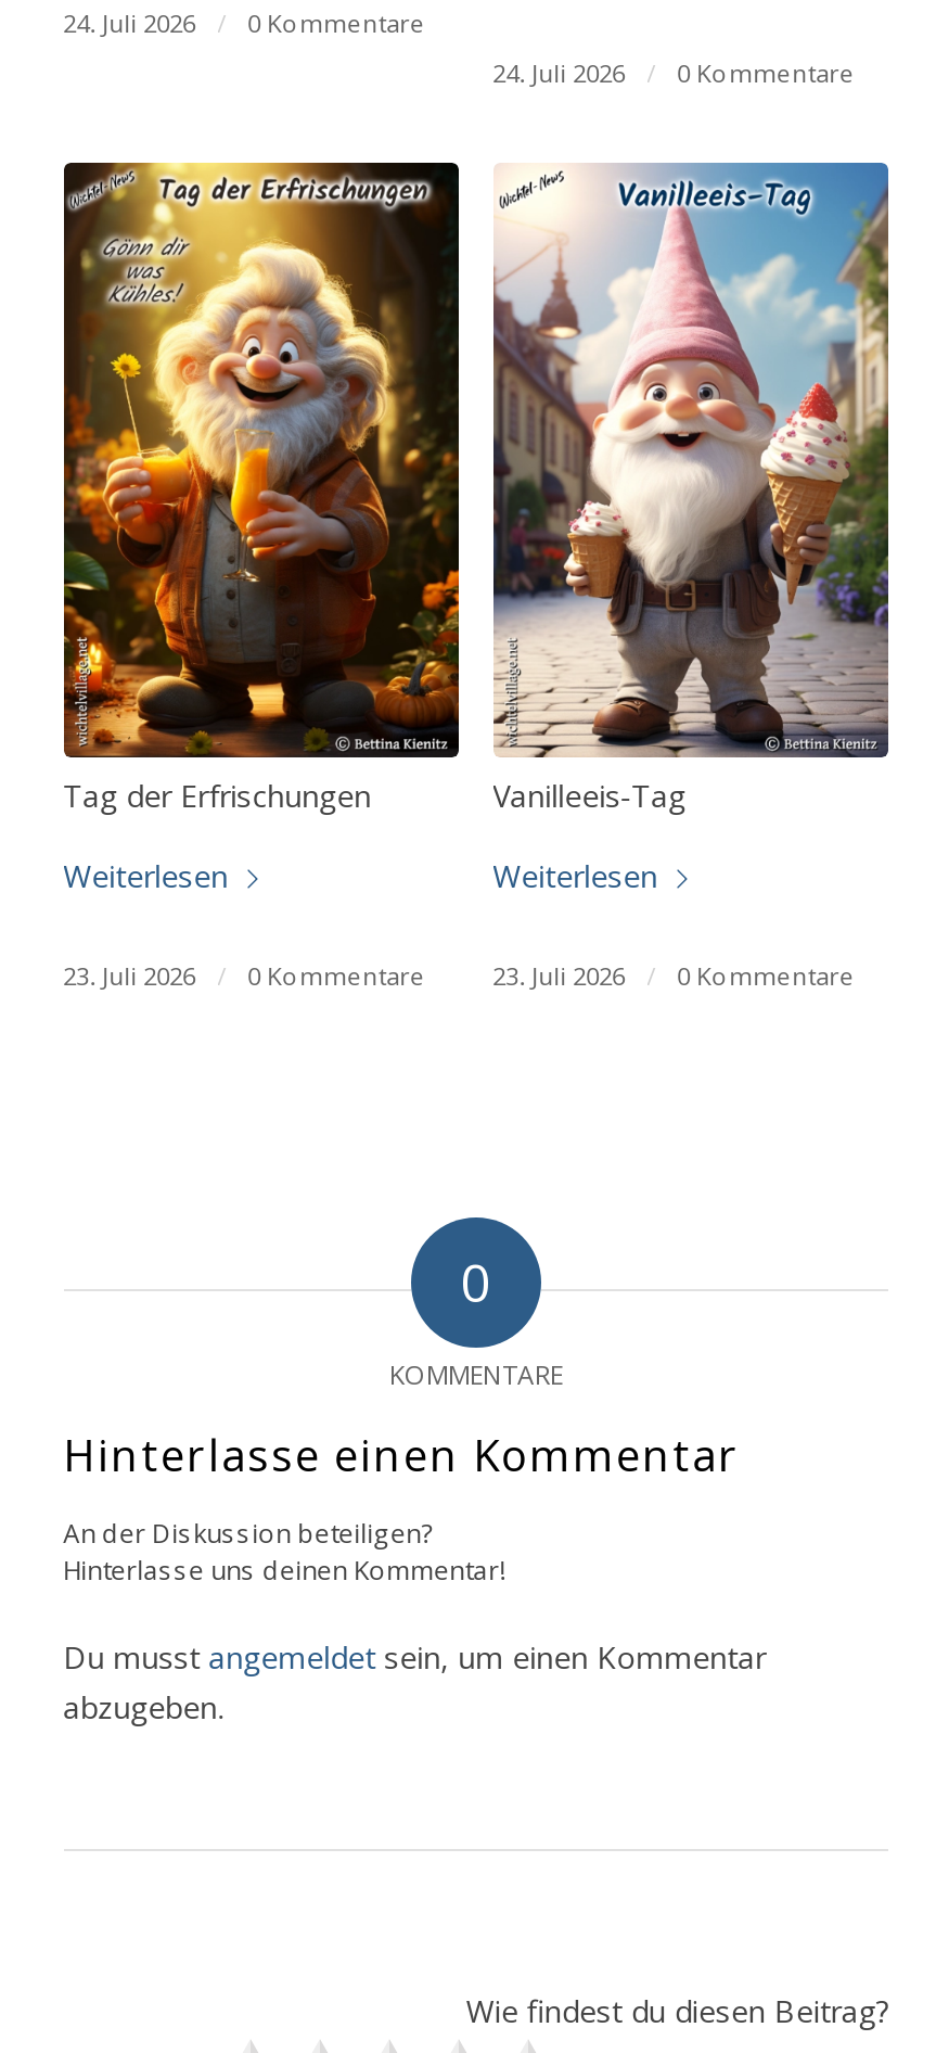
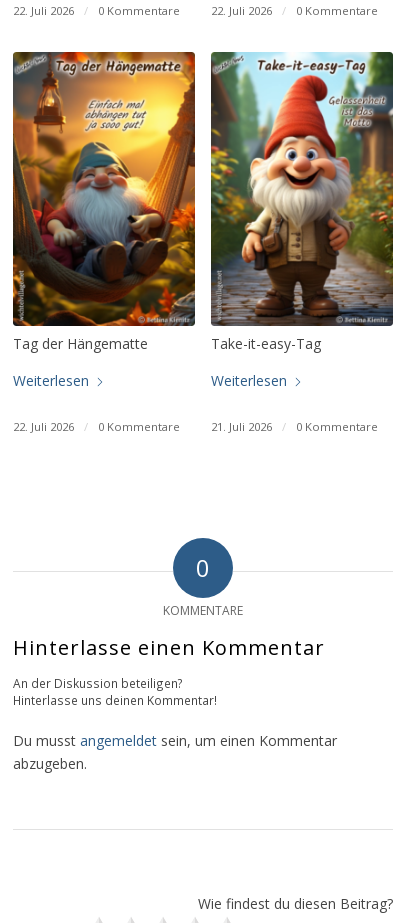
- 24. Juli 2026
+ 22. Juli 2026

- 24. Juli 2026
+ 22. Juli 2026

- [image]
- Tag der Erfrischungen
+ [image]
+ Tag der Hängematte

- [image]
- Vanilleeis-Tag
+ [image]
+ Take-it-easy-Tag

- 23. Juli 2026
+ 22. Juli 2026

- 23. Juli 2026
+ 21. Juli 2026
